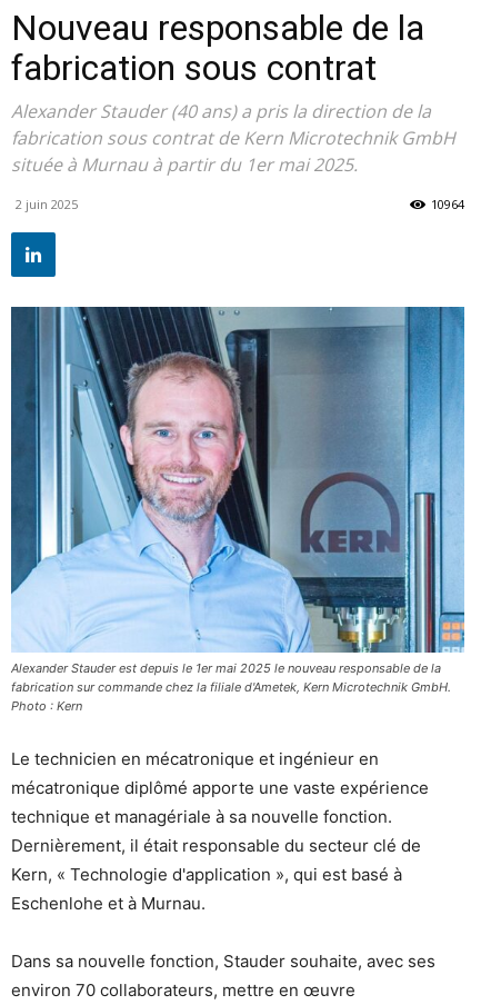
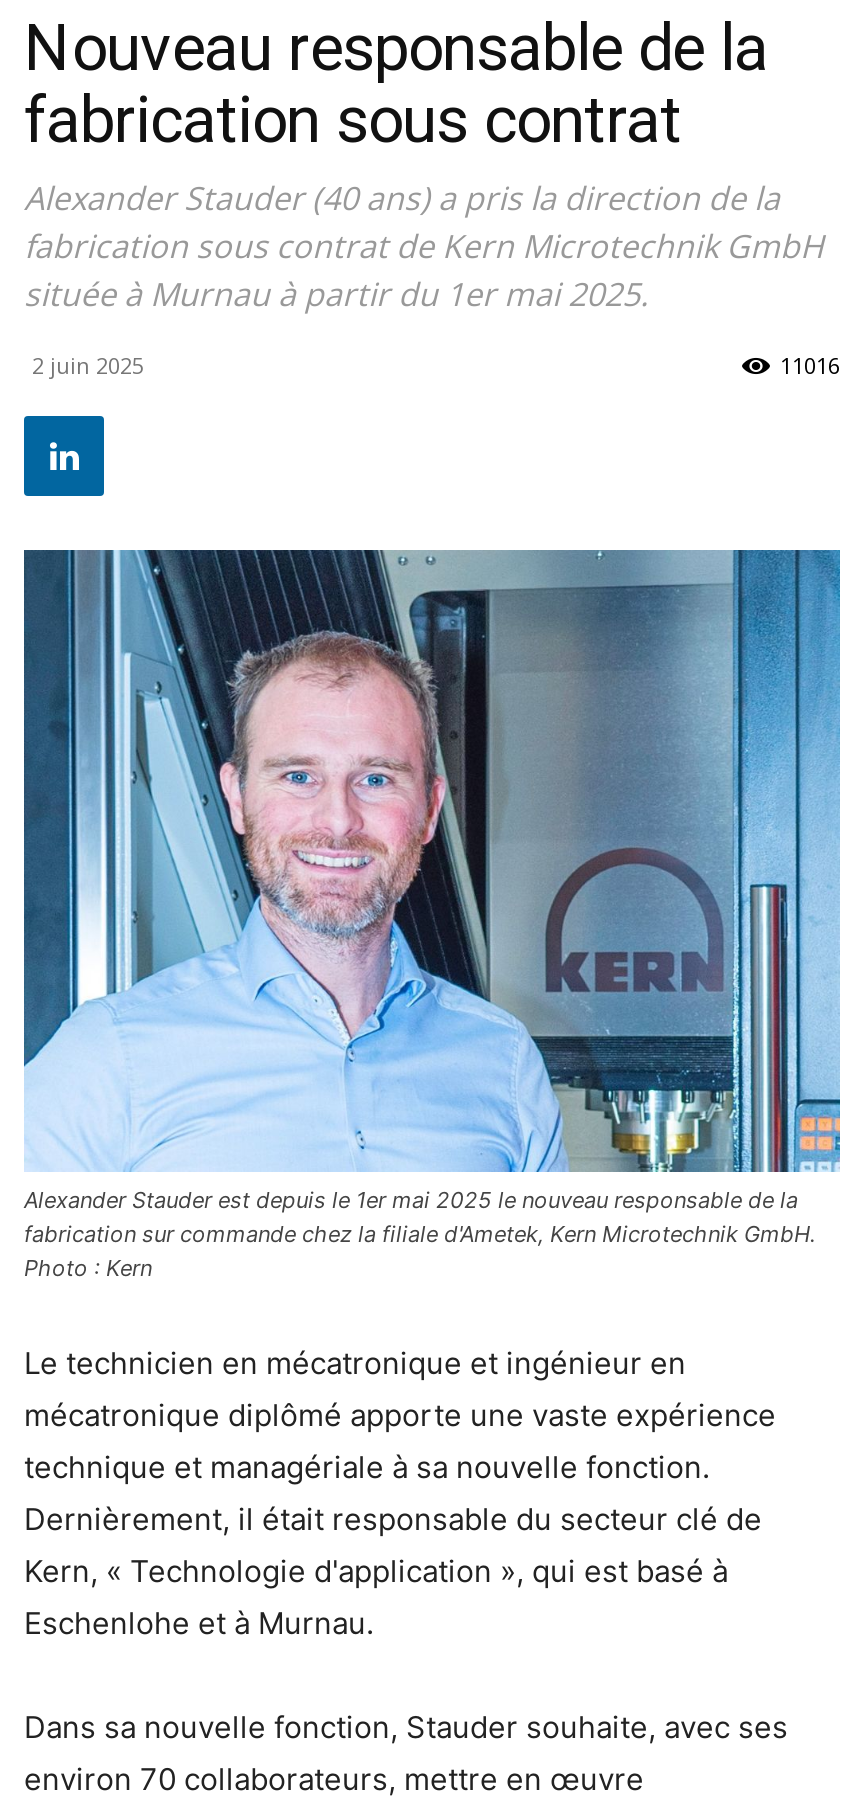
- 10964
+ 11016
